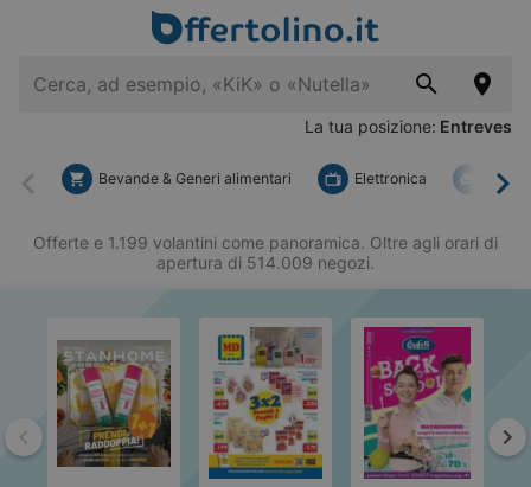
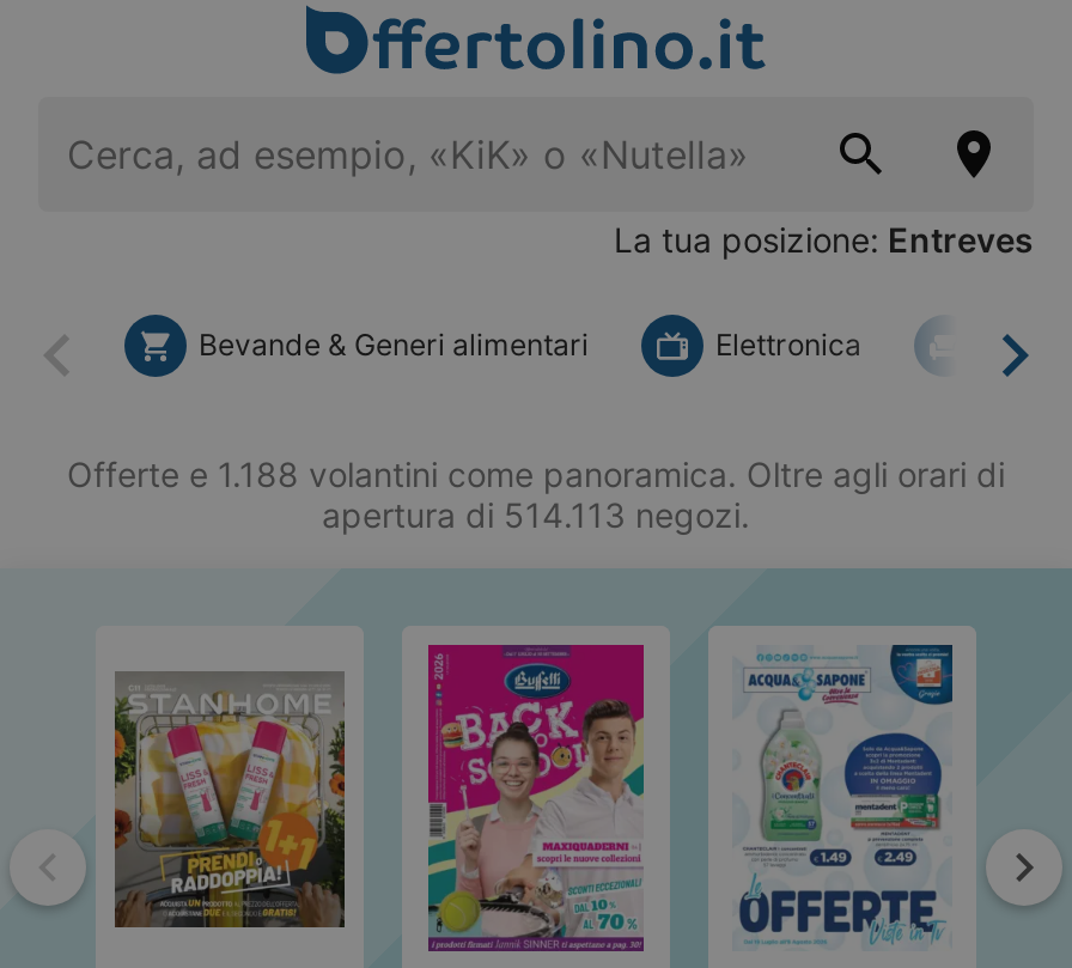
- Offerte e 1.199 volantini come panoramica. Oltre agli orari di
+ Offerte e 1.188 volantini come panoramica. Oltre agli orari di

- apertura di 514.009 negozi.
+ apertura di 514.113 negozi.

- [image]
+ [image]

- [image]
+ [image]
